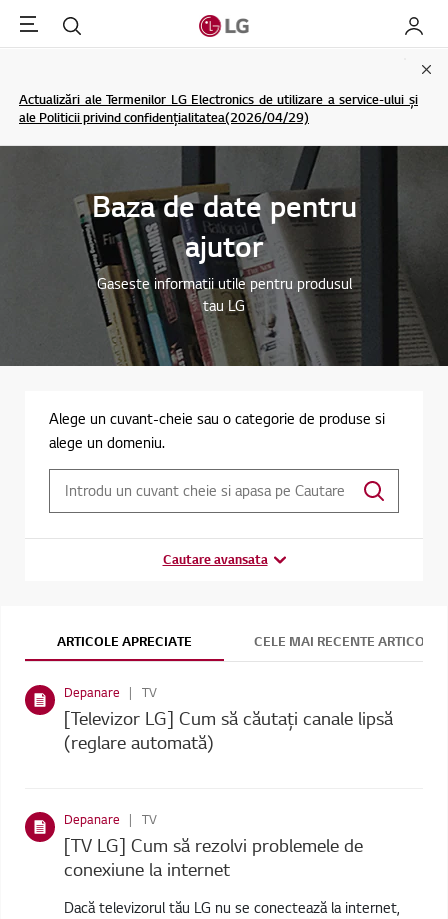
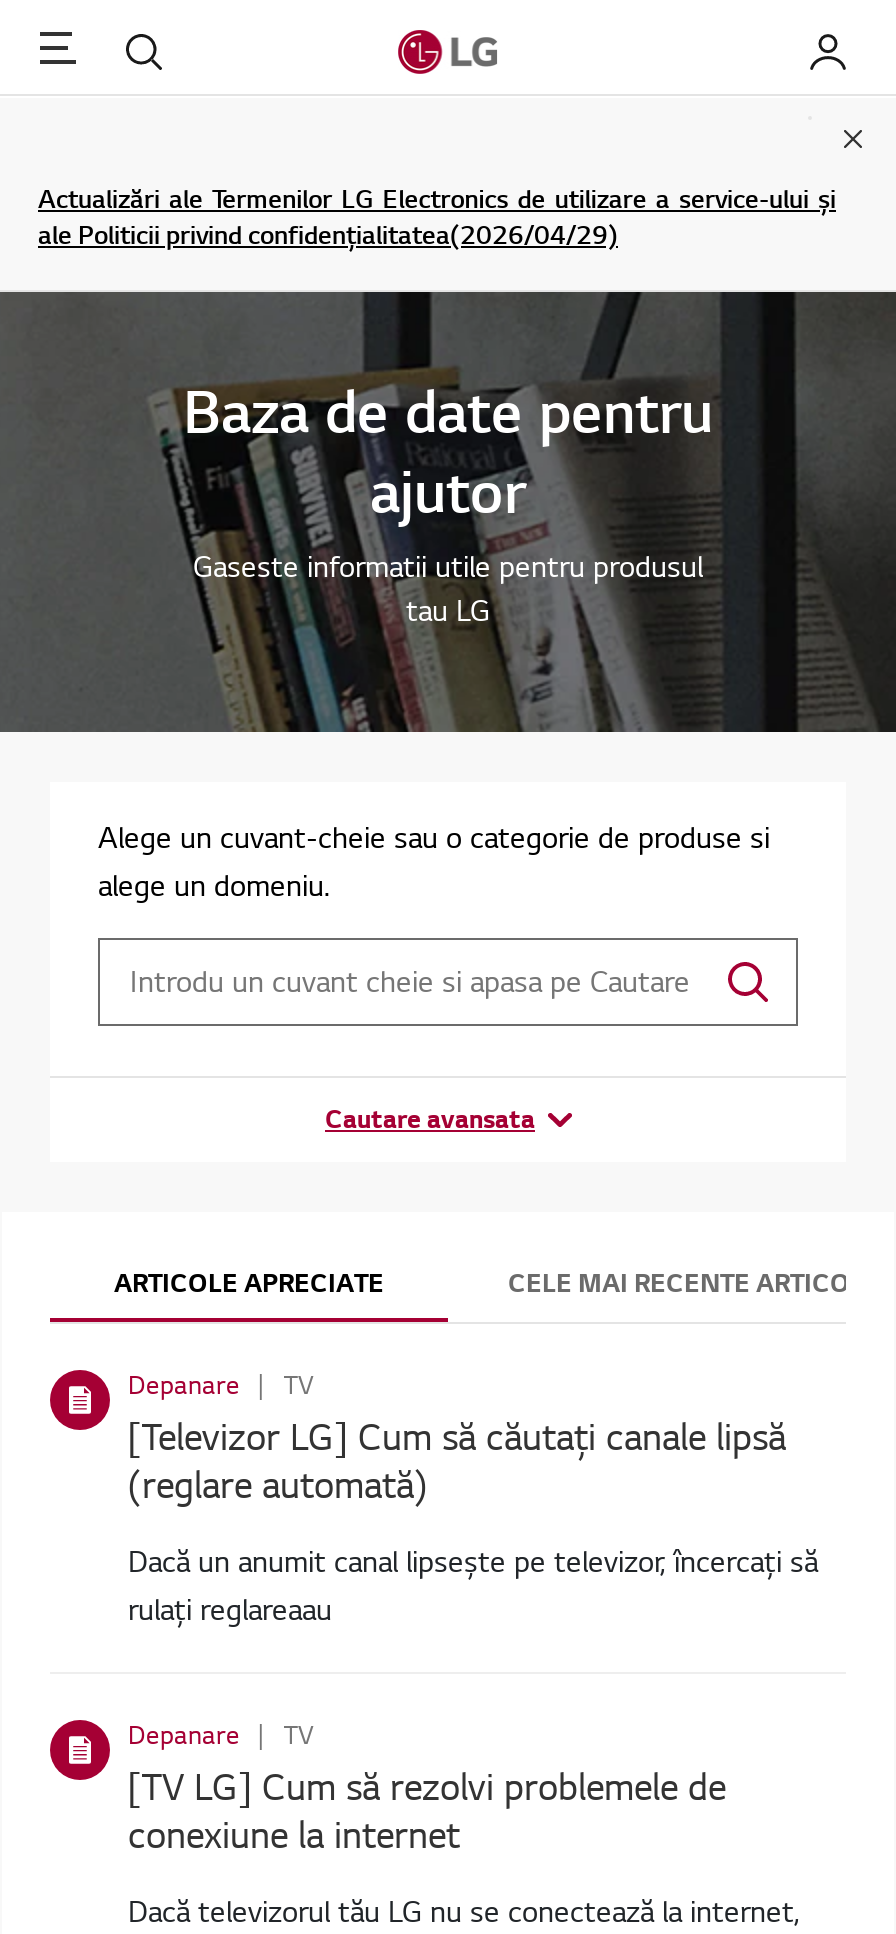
+ Dacă un anumit canal lipsește pe televizor, încercați să
+ rulați reglareaau
